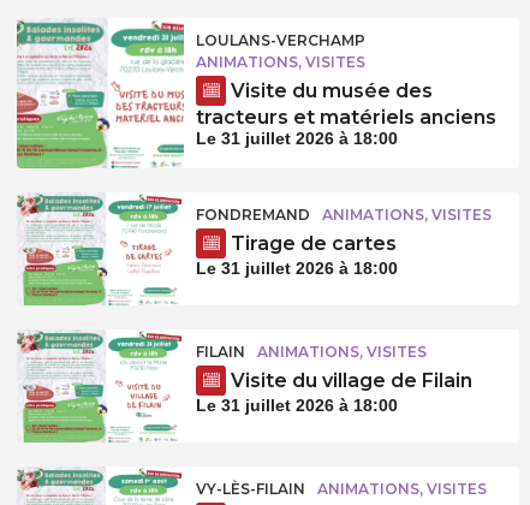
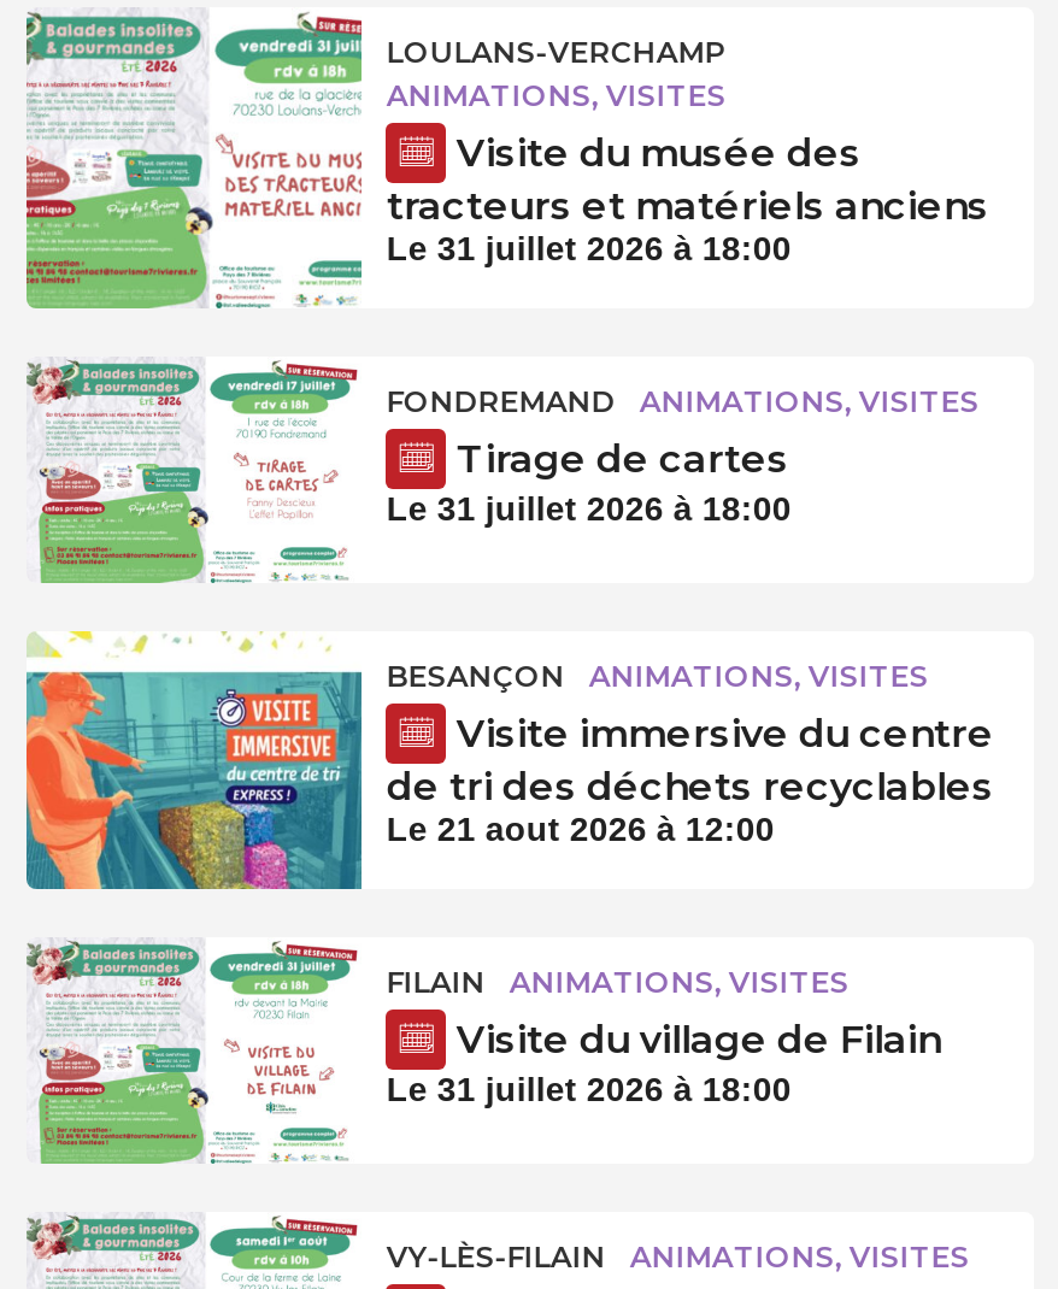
+ [image]
+ BESANÇON
+ ANIMATIONS, VISITES
+ Visite immersive du centre
+ de tri des déchets recyclables
+ Le 21 aout 2026 à 12:00
